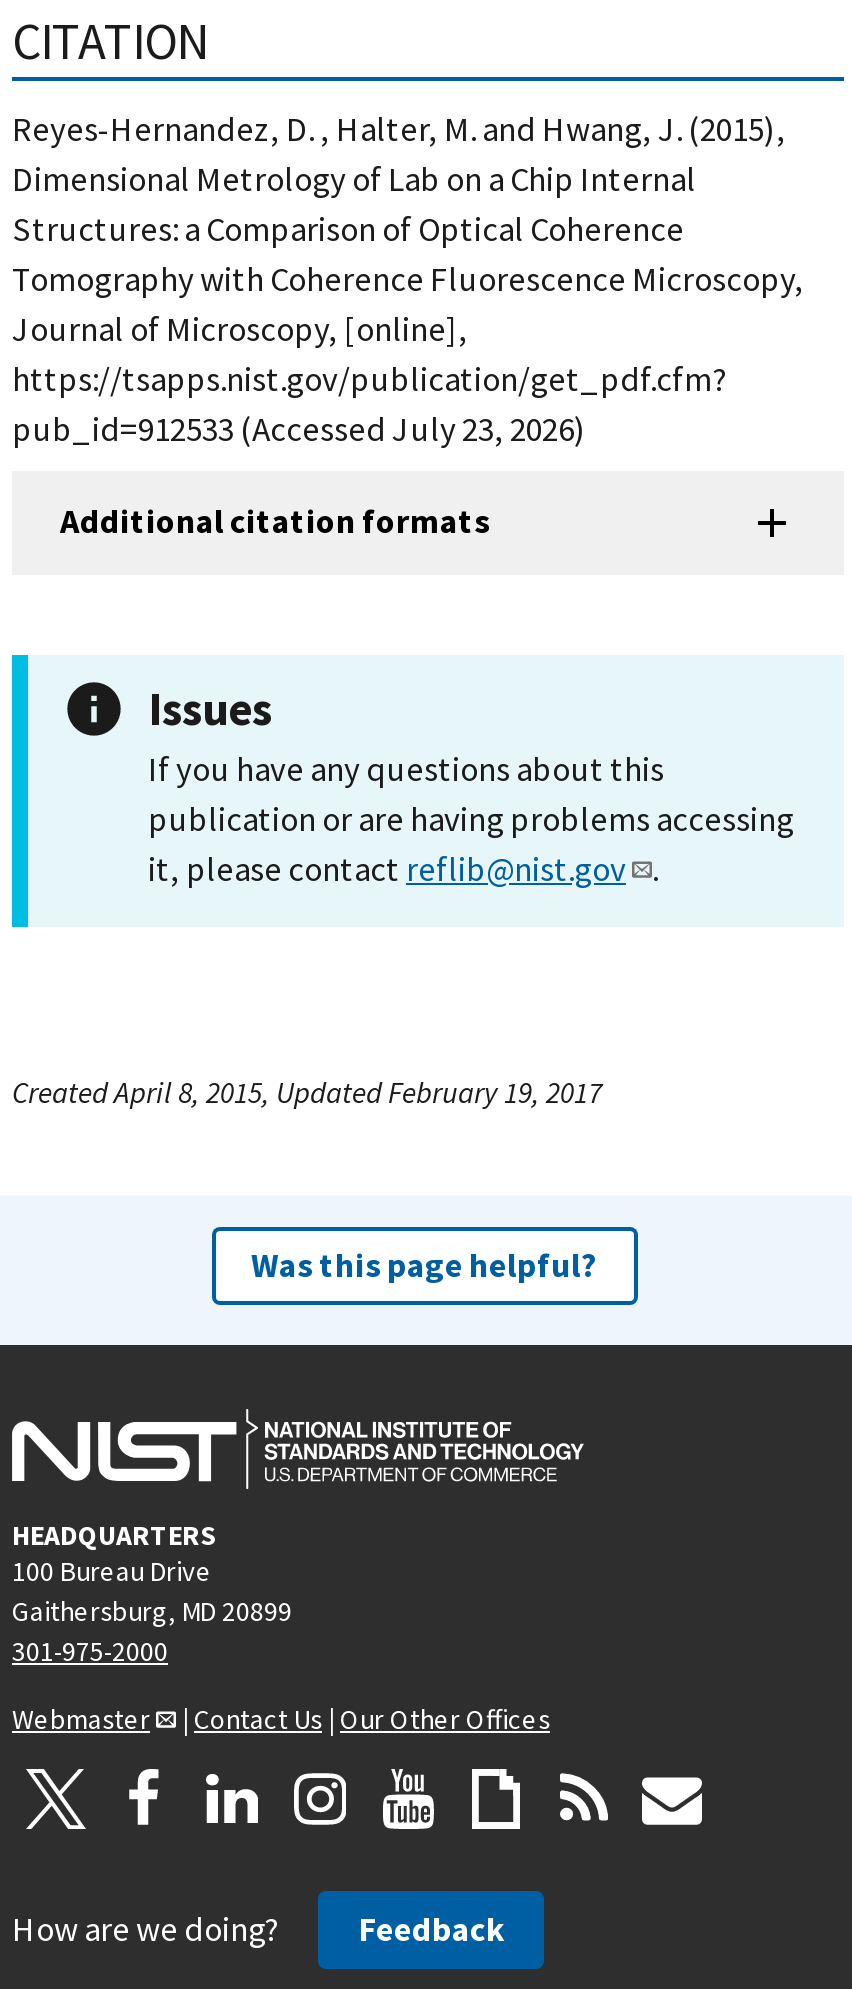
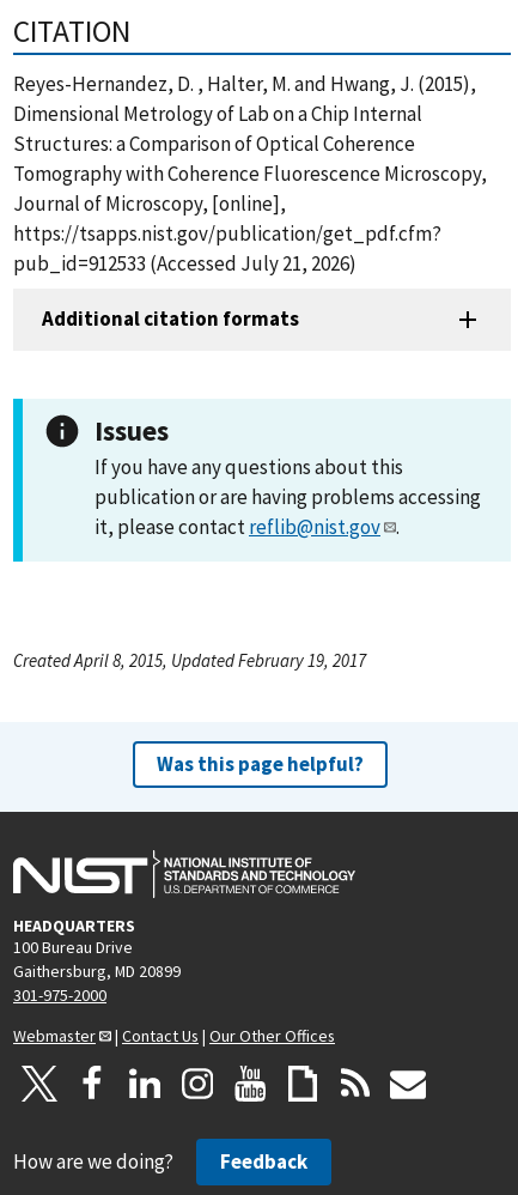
- pub_id=912533 (Accessed July 23, 2026)
+ pub_id=912533 (Accessed July 21, 2026)
